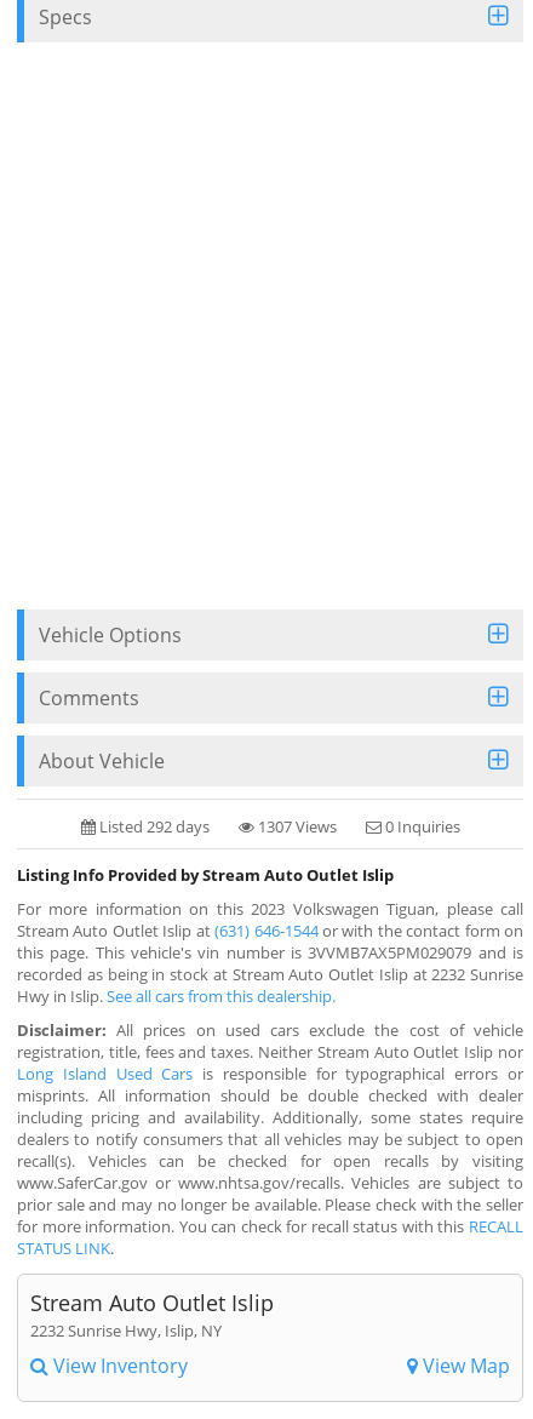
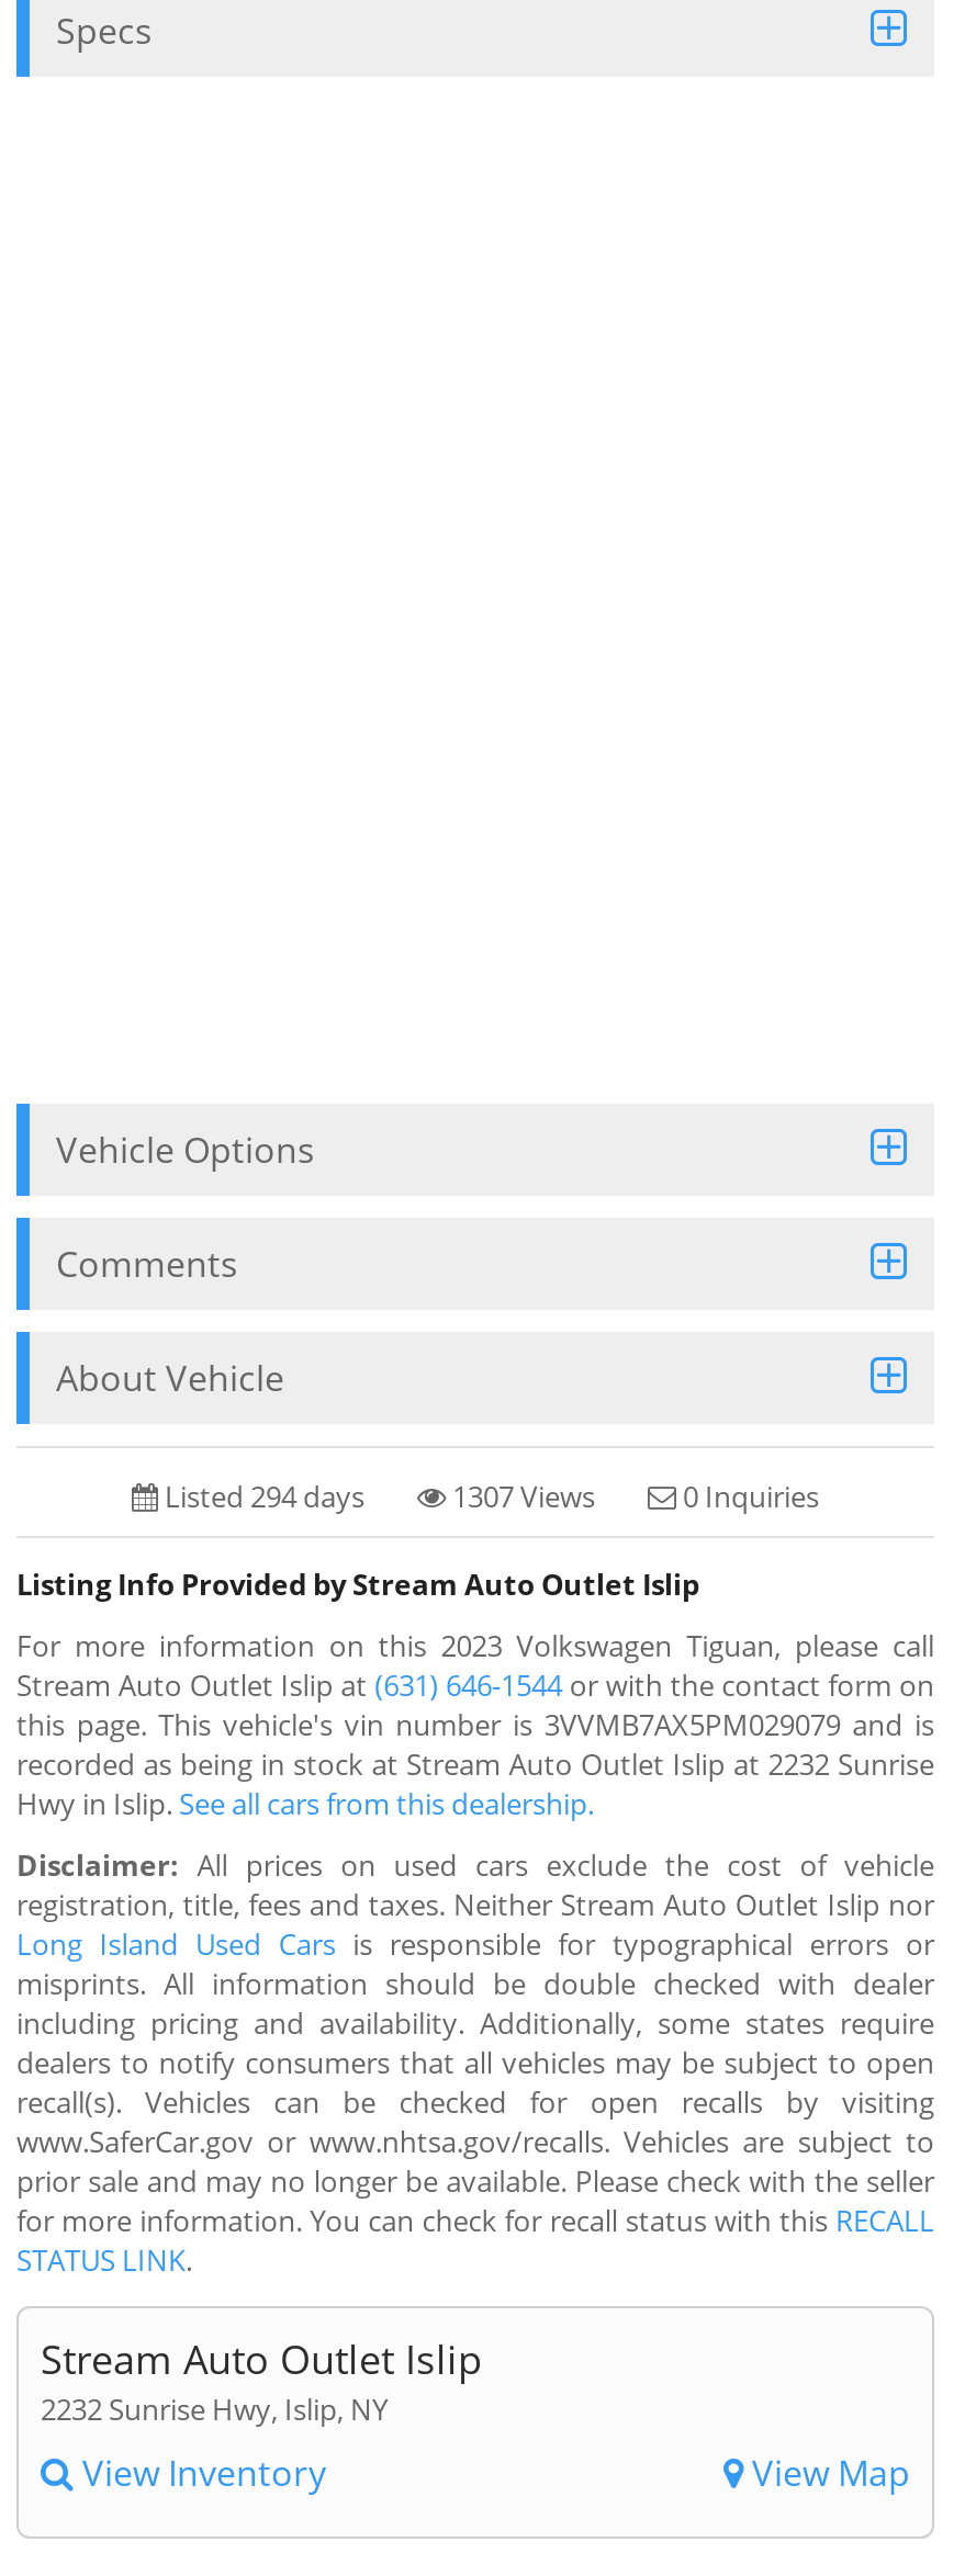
- Listed 292 days
+ Listed 294 days
